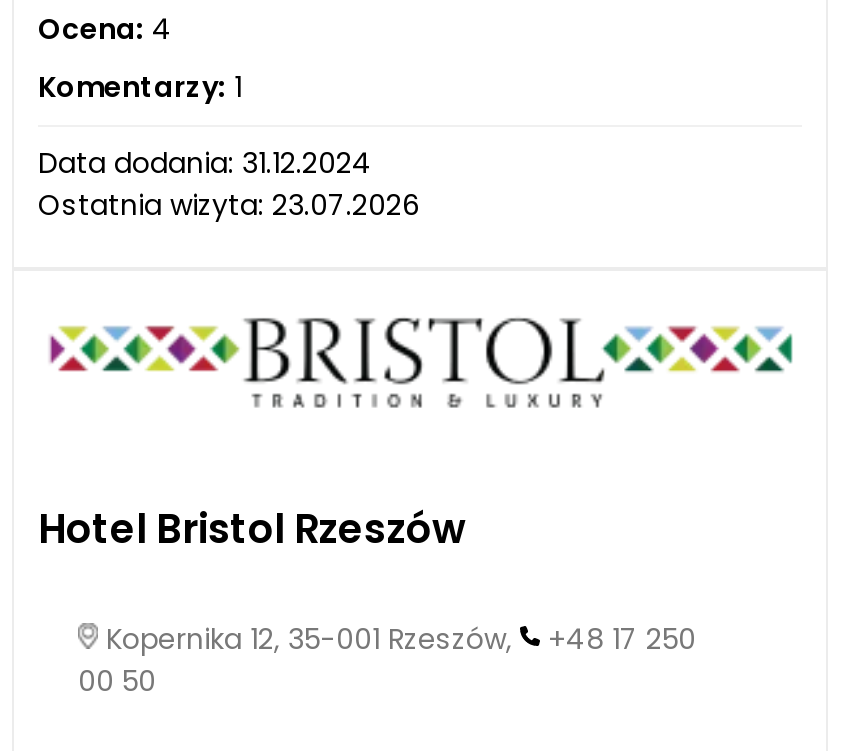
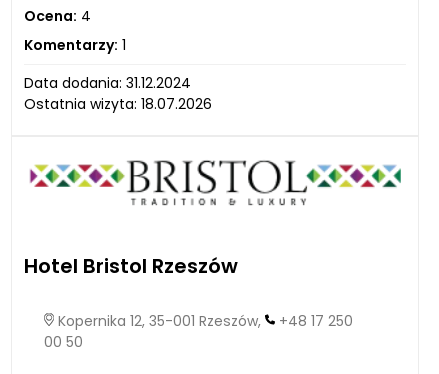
- Ostatnia wizyta: 23.07.2026
+ Ostatnia wizyta: 18.07.2026
